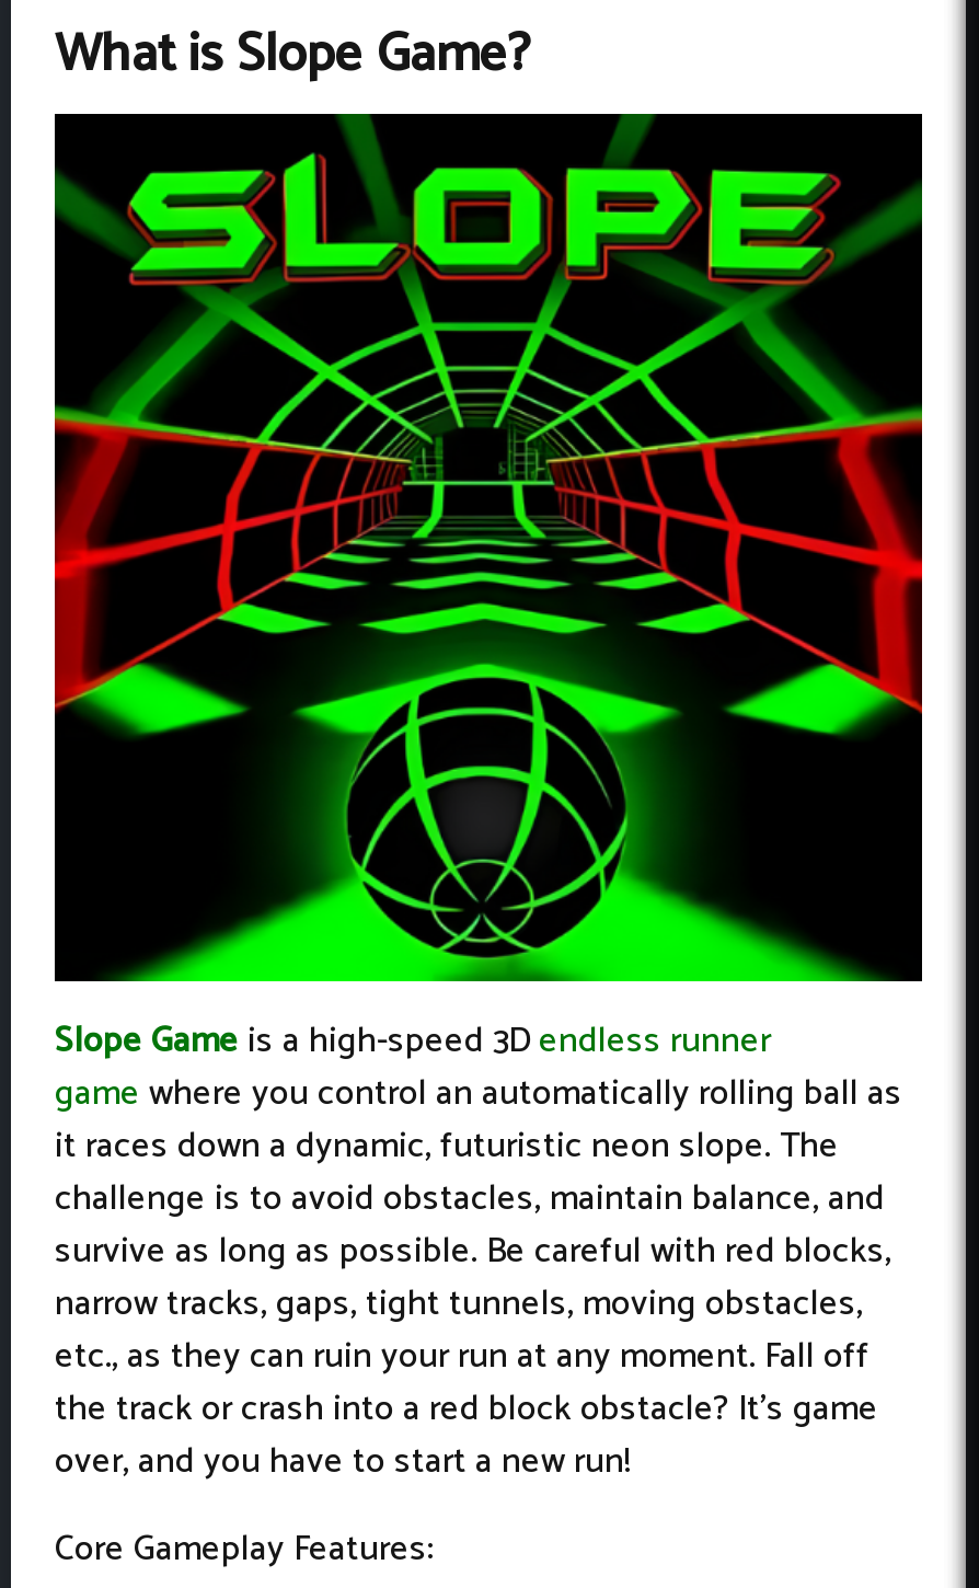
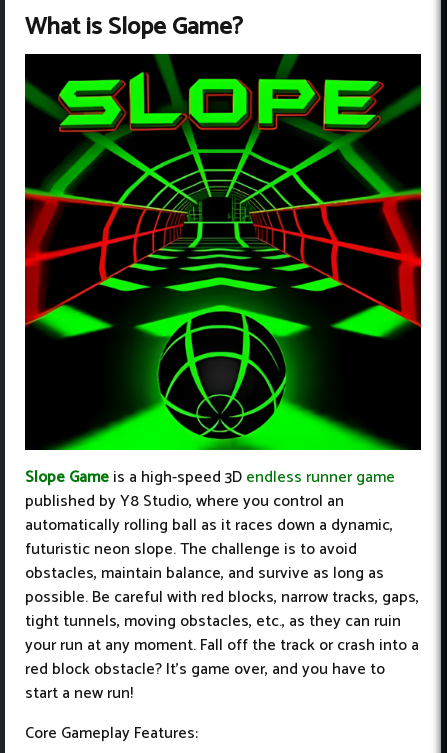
- Slope Game is a high-speed 3Dendless runner
- game where you control an automatically rolling ball as
- it races down a dynamic, futuristic neon slope. The
- challenge is to avoid obstacles, maintain balance, and
- survive as long as possible. Be careful with red blocks,
- narrow tracks, gaps, tight tunnels, moving obstacles,
- etc., as they can ruin your run at any moment. Fall off
- the track or crash into a red block obstacle? It’s game
- over, and you have to start a new run!
+ Slope Game is a high-speed 3D endless runner game
+ published by Y8 Studio, where you control an
+ automatically rolling ball as it races down a dynamic,
+ futuristic neon slope. The challenge is to avoid
+ obstacles, maintain balance, and survive as long as
+ possible. Be careful with red blocks, narrow tracks, gaps,
+ tight tunnels, moving obstacles, etc., as they can ruin
+ your run at any moment. Fall off the track or crash into a
+ red block obstacle? It’s game over, and you have to
+ start a new run!
